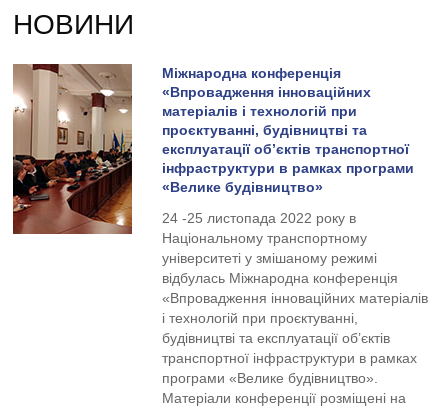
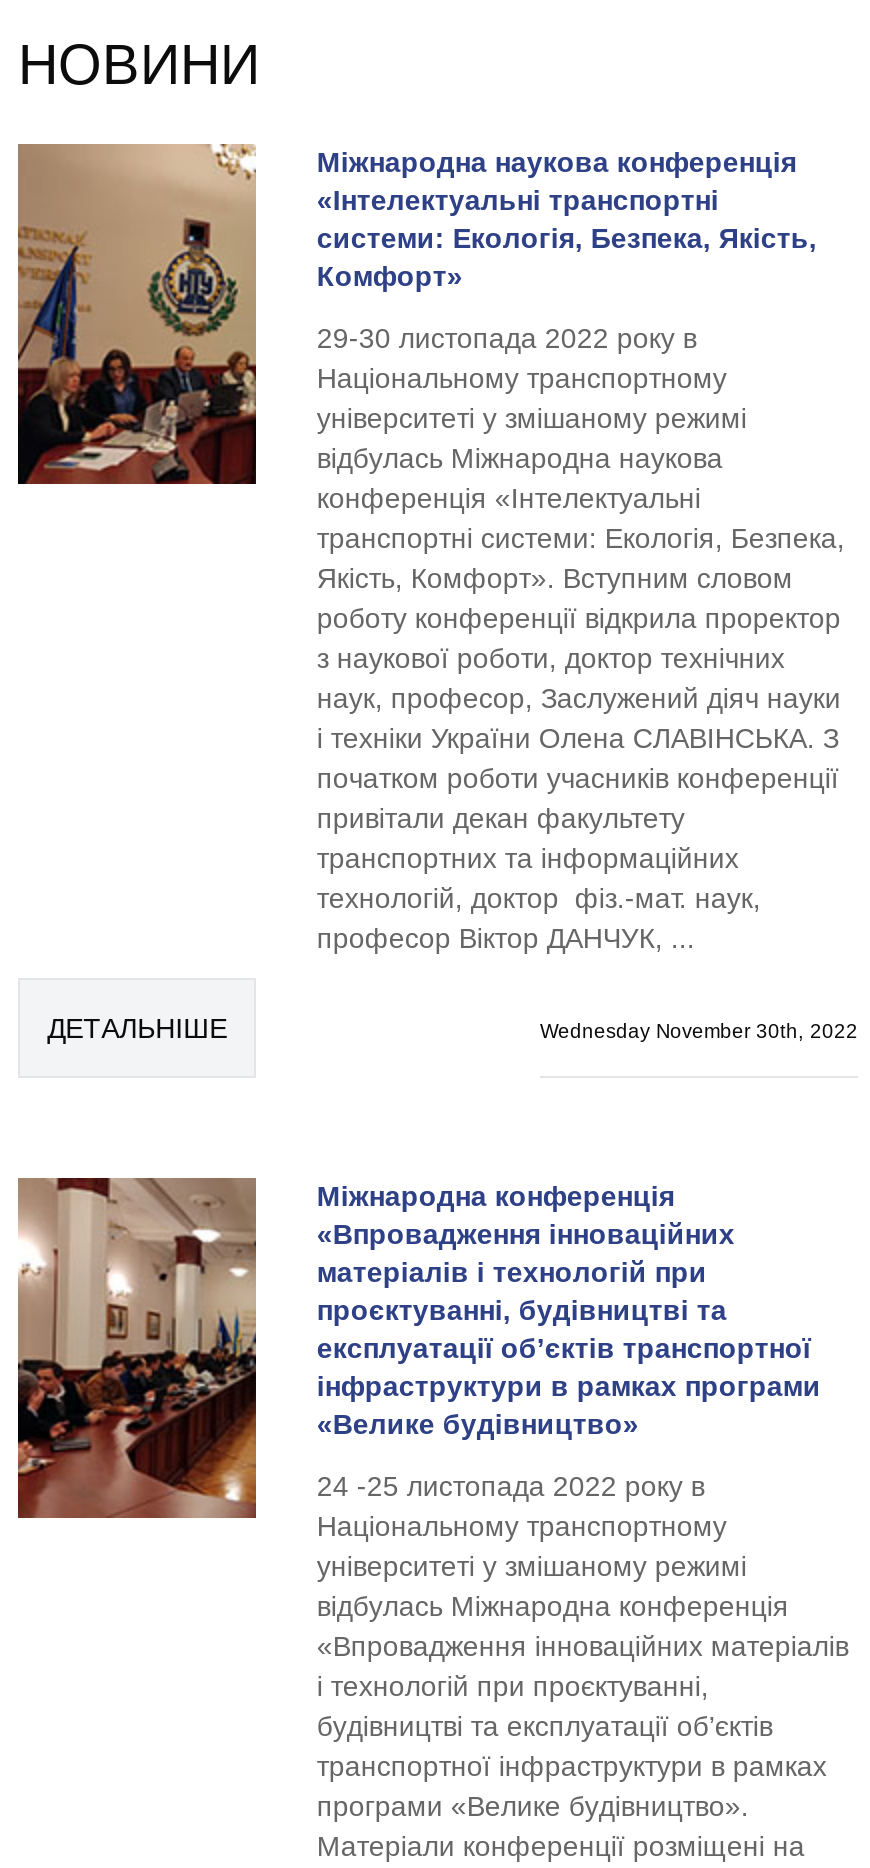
+ [image]
+ Міжнародна наукова конференція
+ «Інтелектуальні транспортні
+ системи: Екологія, Безпека, Якість,
+ Комфорт»
+ 29-30 листопада 2022 року в
+ Національному транспортному
+ університеті у змішаному режимі
+ відбулась Міжнародна наукова
+ конференція «Інтелектуальні
+ транспортні системи: Екологія, Безпека,
+ Якість, Комфорт». Вступним словом
+ роботу конференції відкрила проректор
+ з наукової роботи, доктор технічних
+ наук, професор, Заслужений діяч науки
+ і техніки України Олена СЛАВІНСЬКА. З
+ початком роботи учасників конференції
+ привітали декан факультету
+ транспортних та інформаційних
+ технологій, доктор фіз.-мат. наук,
+ професор Віктор ДАНЧУК, ...
+ ДЕТАЛЬНІШЕ
+ Wednesday November 30th, 2022
